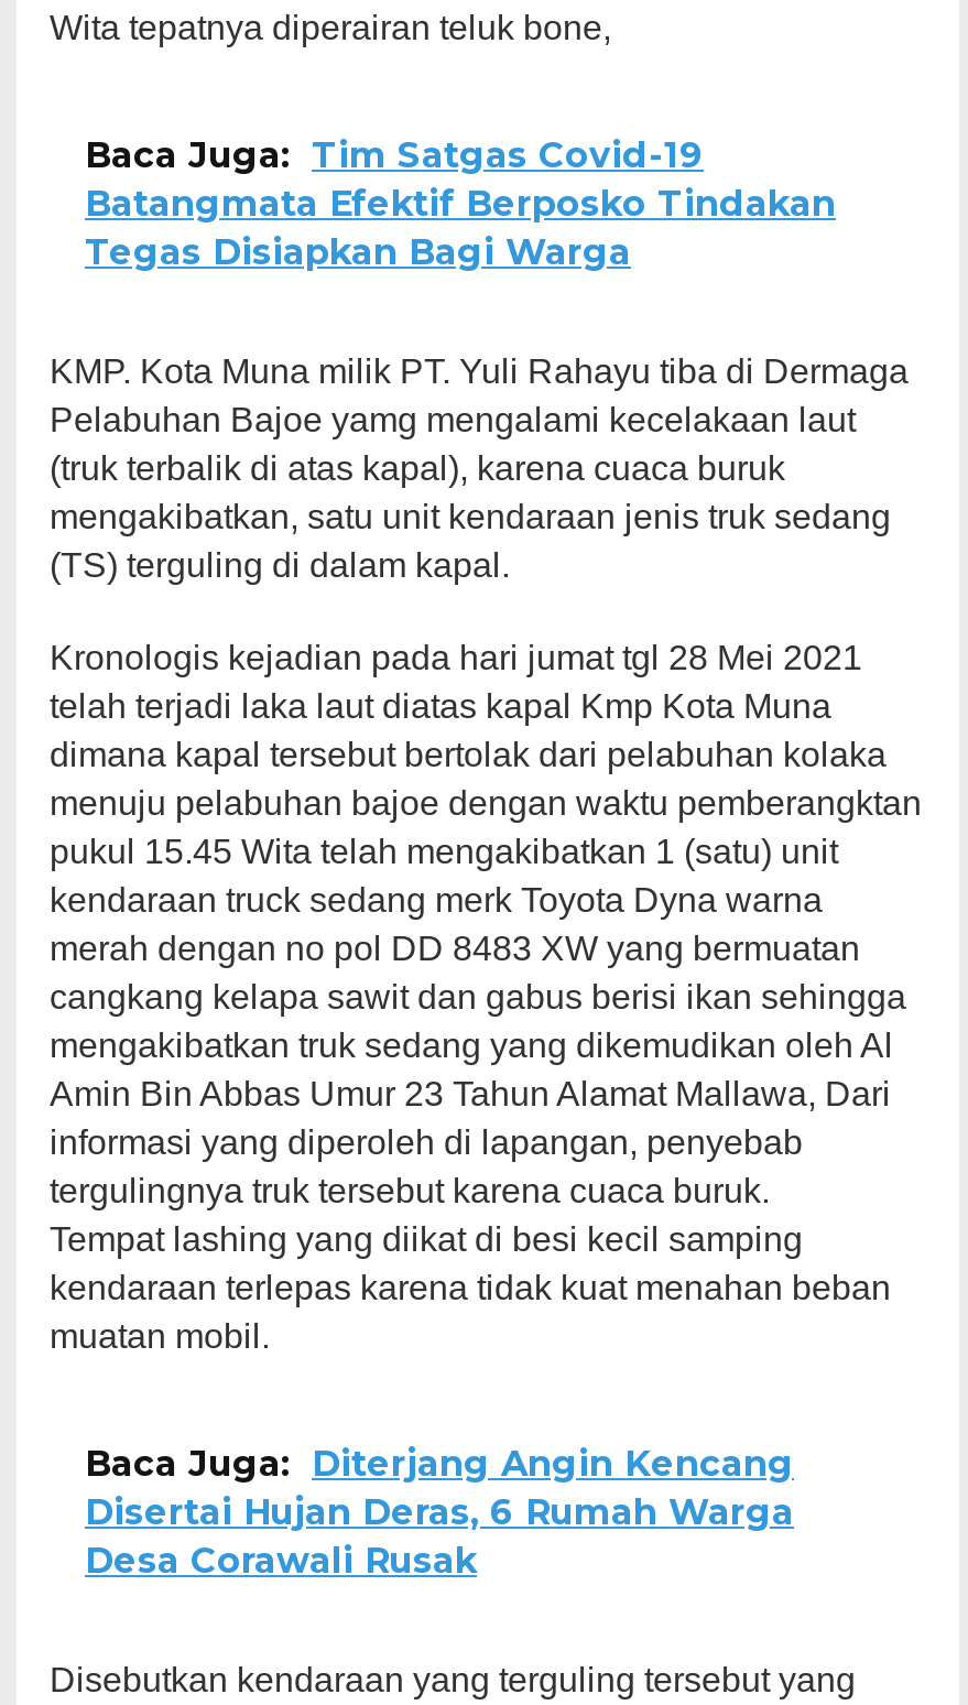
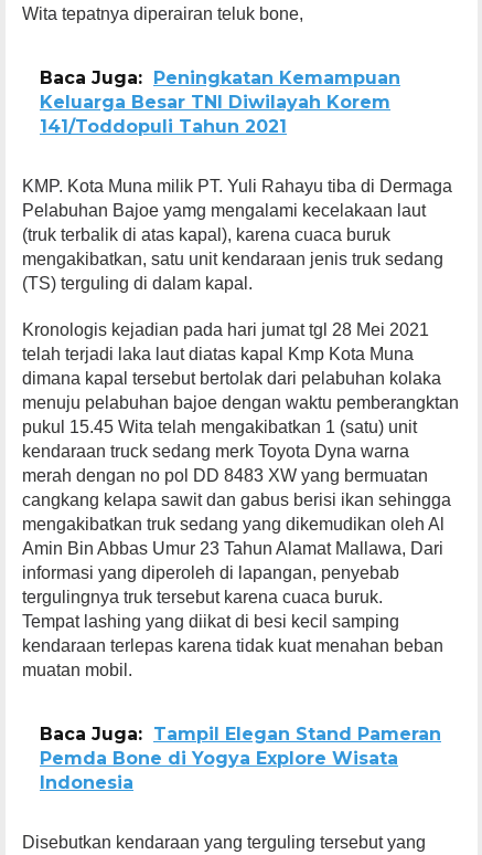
- Baca Juga: Tim Satgas Covid-19
- Batangmata Efektif Berposko Tindakan
- Tegas Disiapkan Bagi Warga
+ Baca Juga: Peningkatan Kemampuan
+ Keluarga Besar TNI Diwilayah Korem
+ 141/Toddopuli Tahun 2021

- Baca Juga: Diterjang Angin Kencang
- Disertai Hujan Deras, 6 Rumah Warga
- Desa Corawali Rusak
+ Baca Juga: Tampil Elegan Stand Pameran
+ Pemda Bone di Yogya Explore Wisata
+ Indonesia
